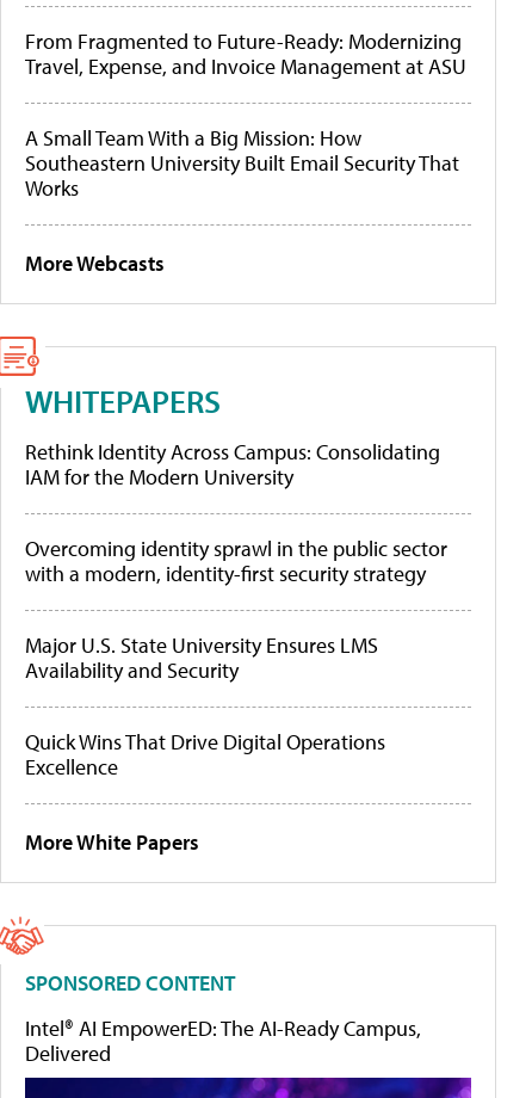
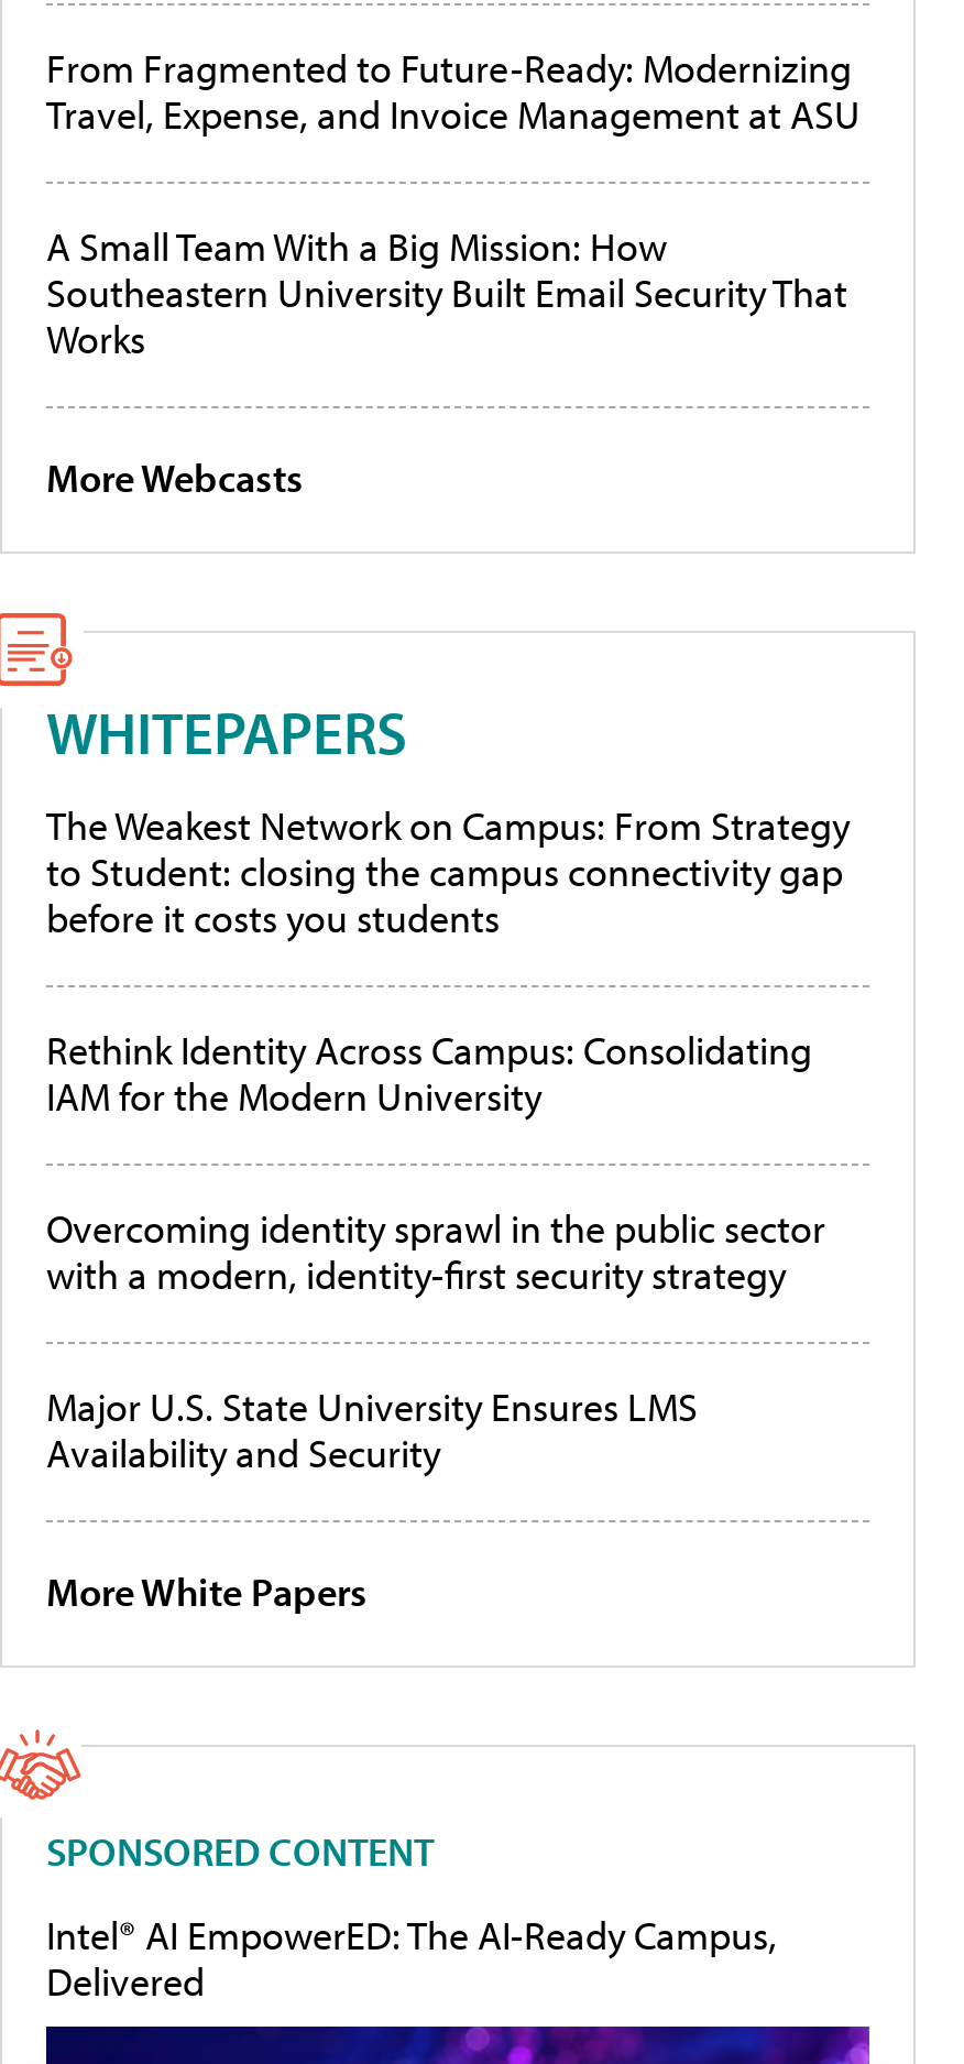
+ The Weakest Network on Campus: From Strategy
+ to Student: closing the campus connectivity gap
+ before it costs you students

moved down: Rethink Identity Across Campus: Consolidating | IAM for the Modern University | Overcoming identity sprawl in the public sector | with a modern, identity-first security strategy | Major U.S. State University Ensures LMS | Availability and Security

- Quick Wins That Drive Digital Operations
- Excellence
